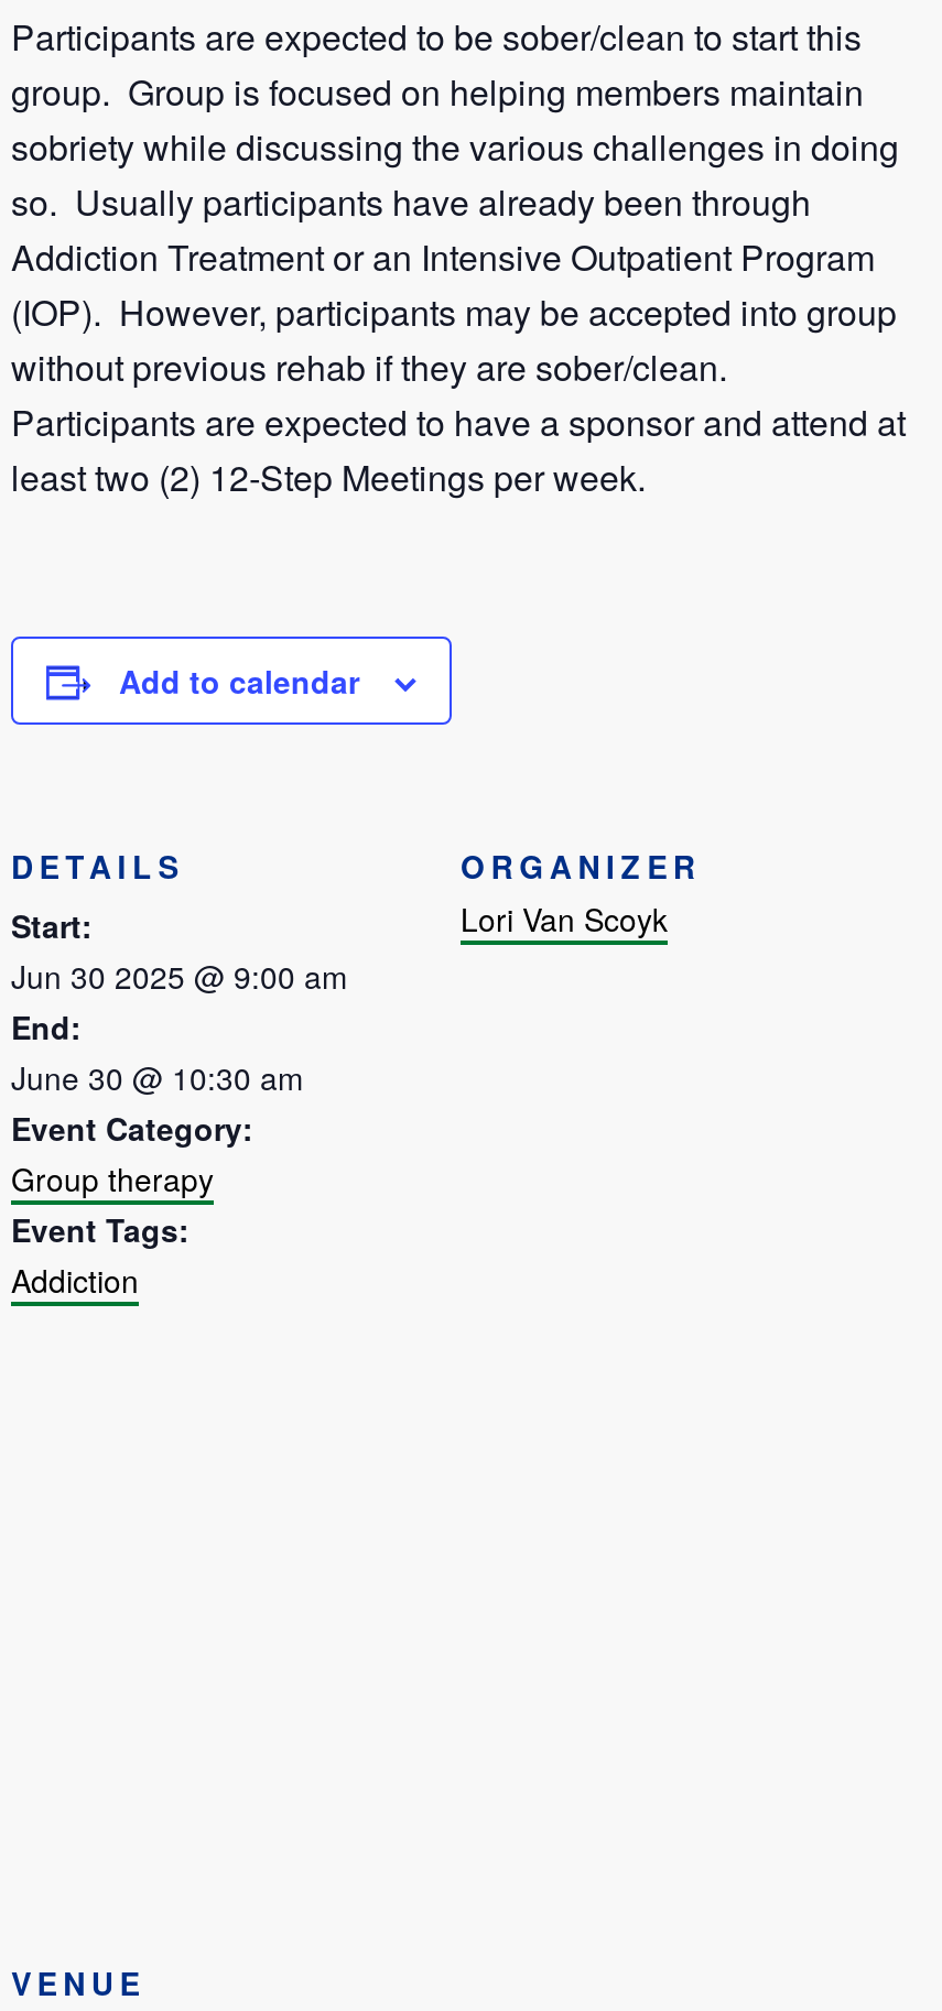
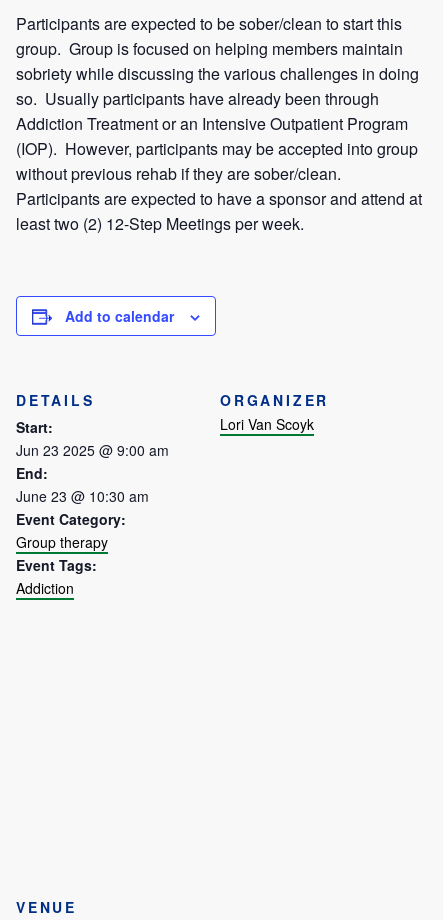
- Jun 30 2025 @ 9:00 am
+ Jun 23 2025 @ 9:00 am

- June 30 @ 10:30 am
+ June 23 @ 10:30 am
